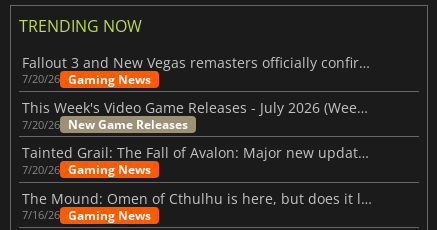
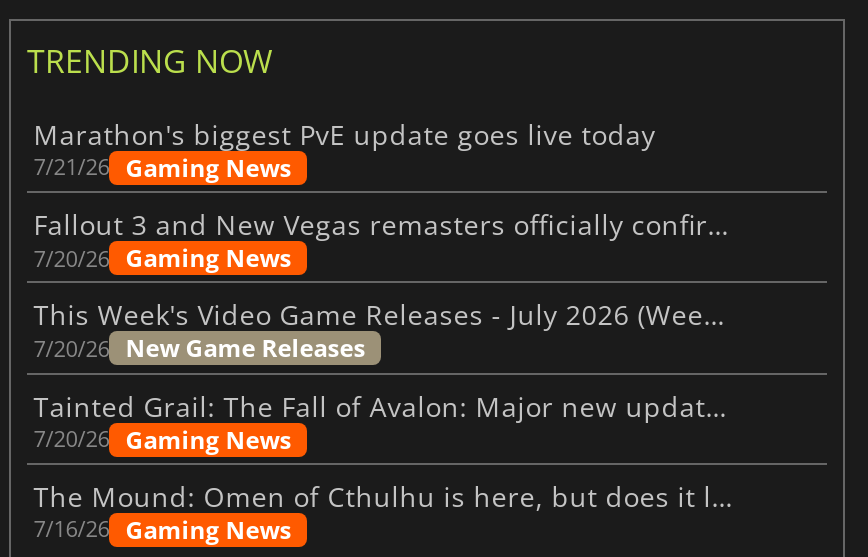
+ Marathon's biggest PvE update goes live today
+ 7/21/26 Gaming News
